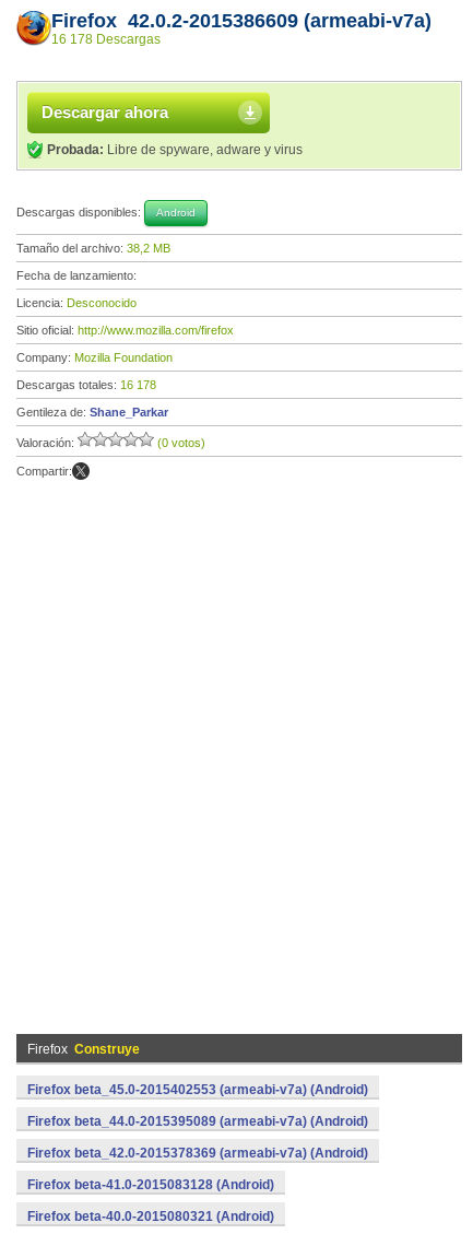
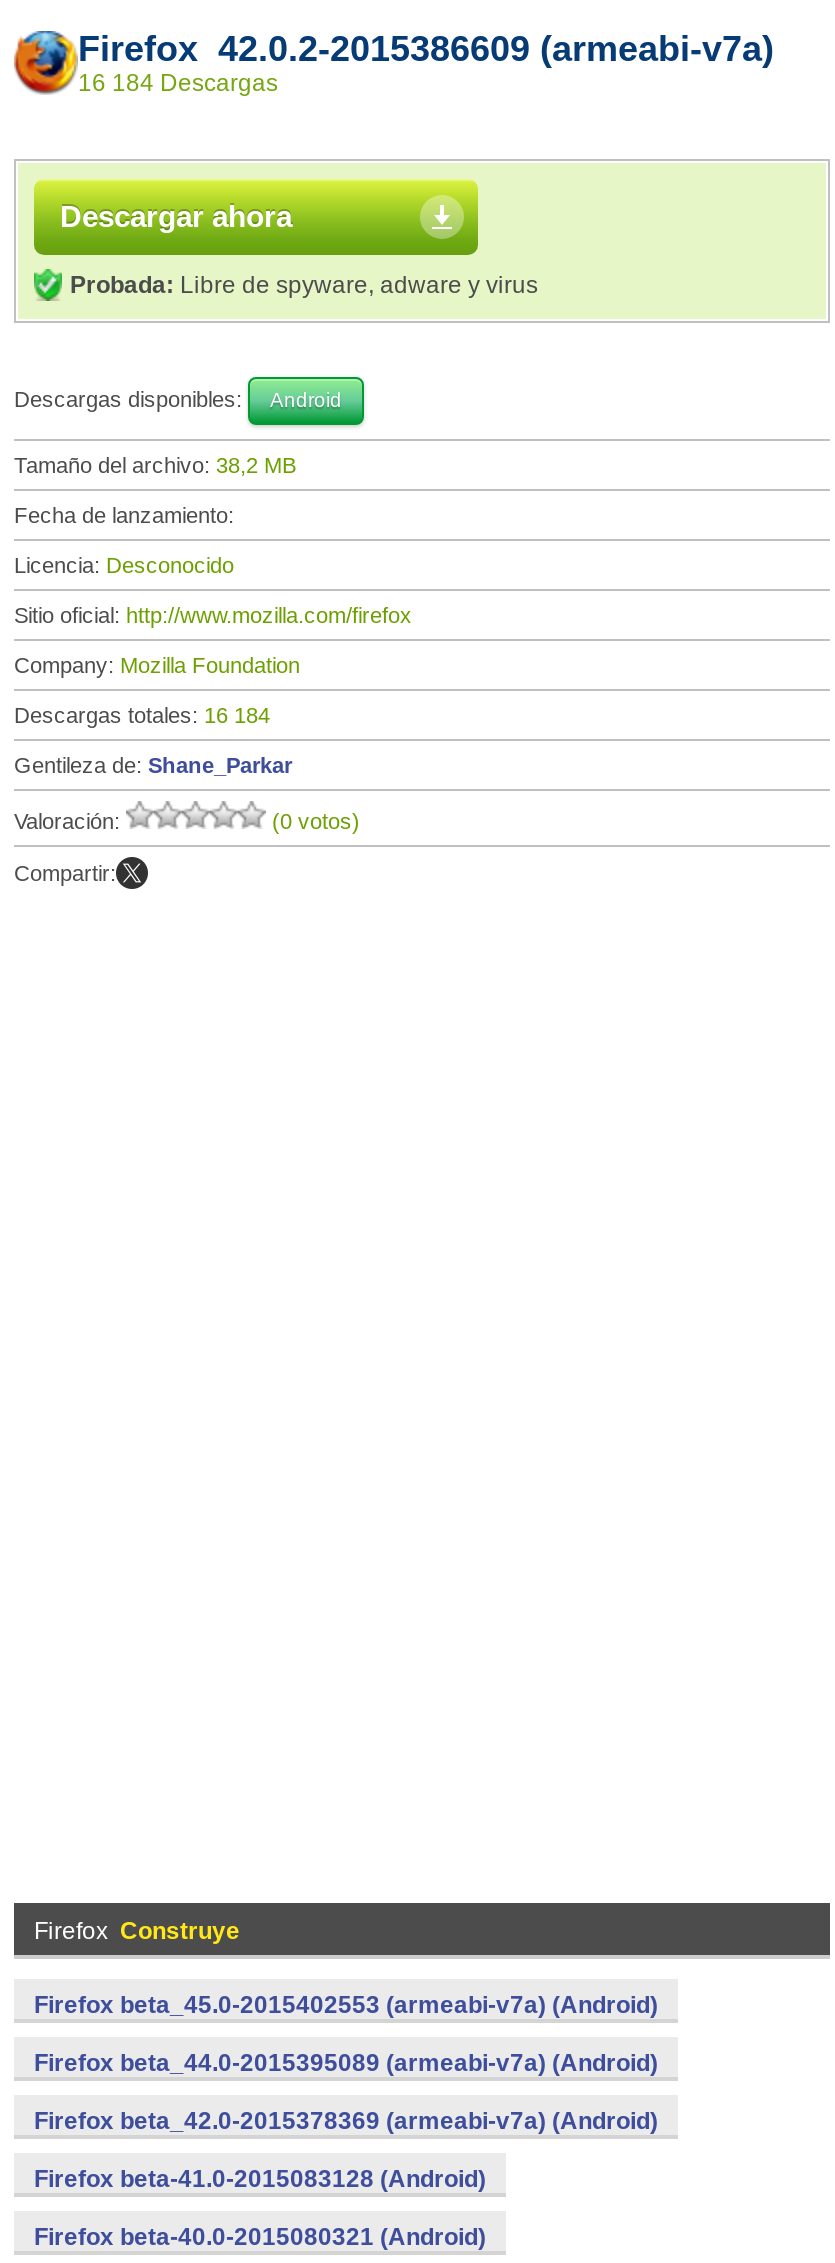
- 16 178 Descargas
+ 16 184 Descargas

- Descargas totales: 16 178
+ Descargas totales: 16 184
